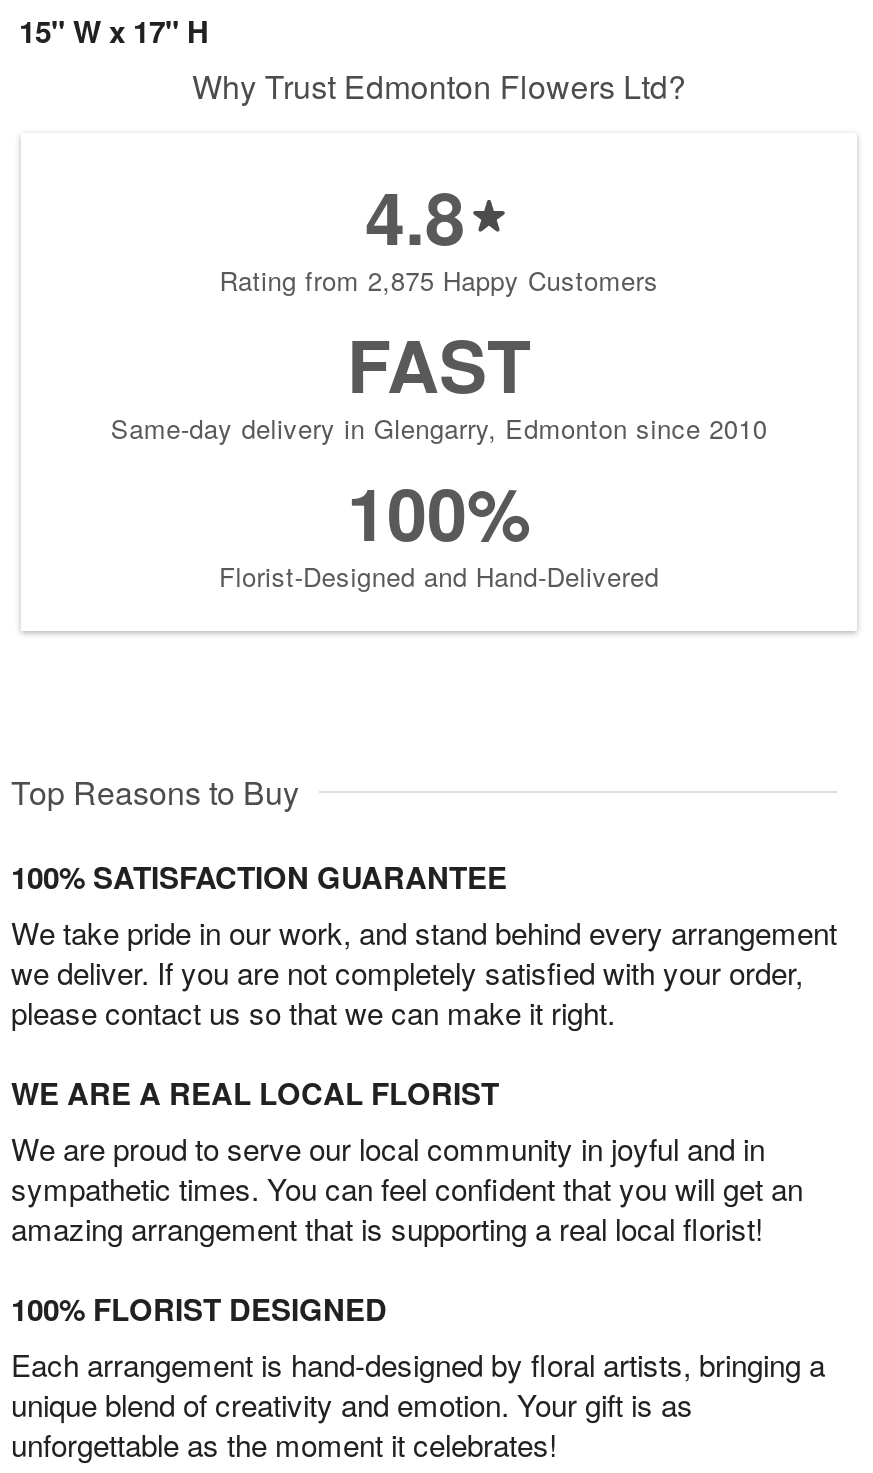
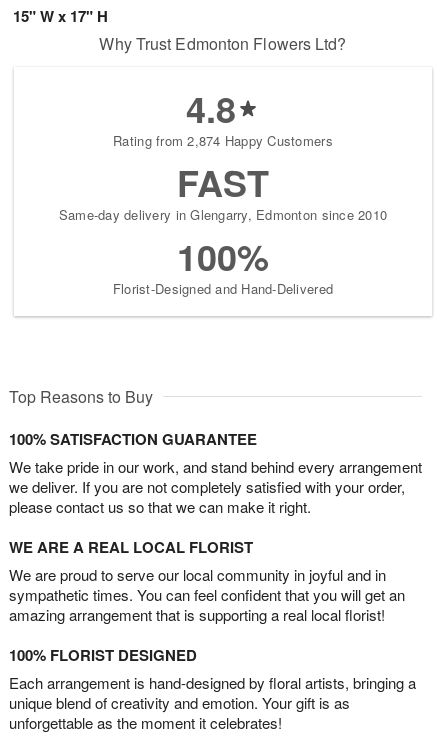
- Rating from 2,875 Happy Customers
+ Rating from 2,874 Happy Customers
